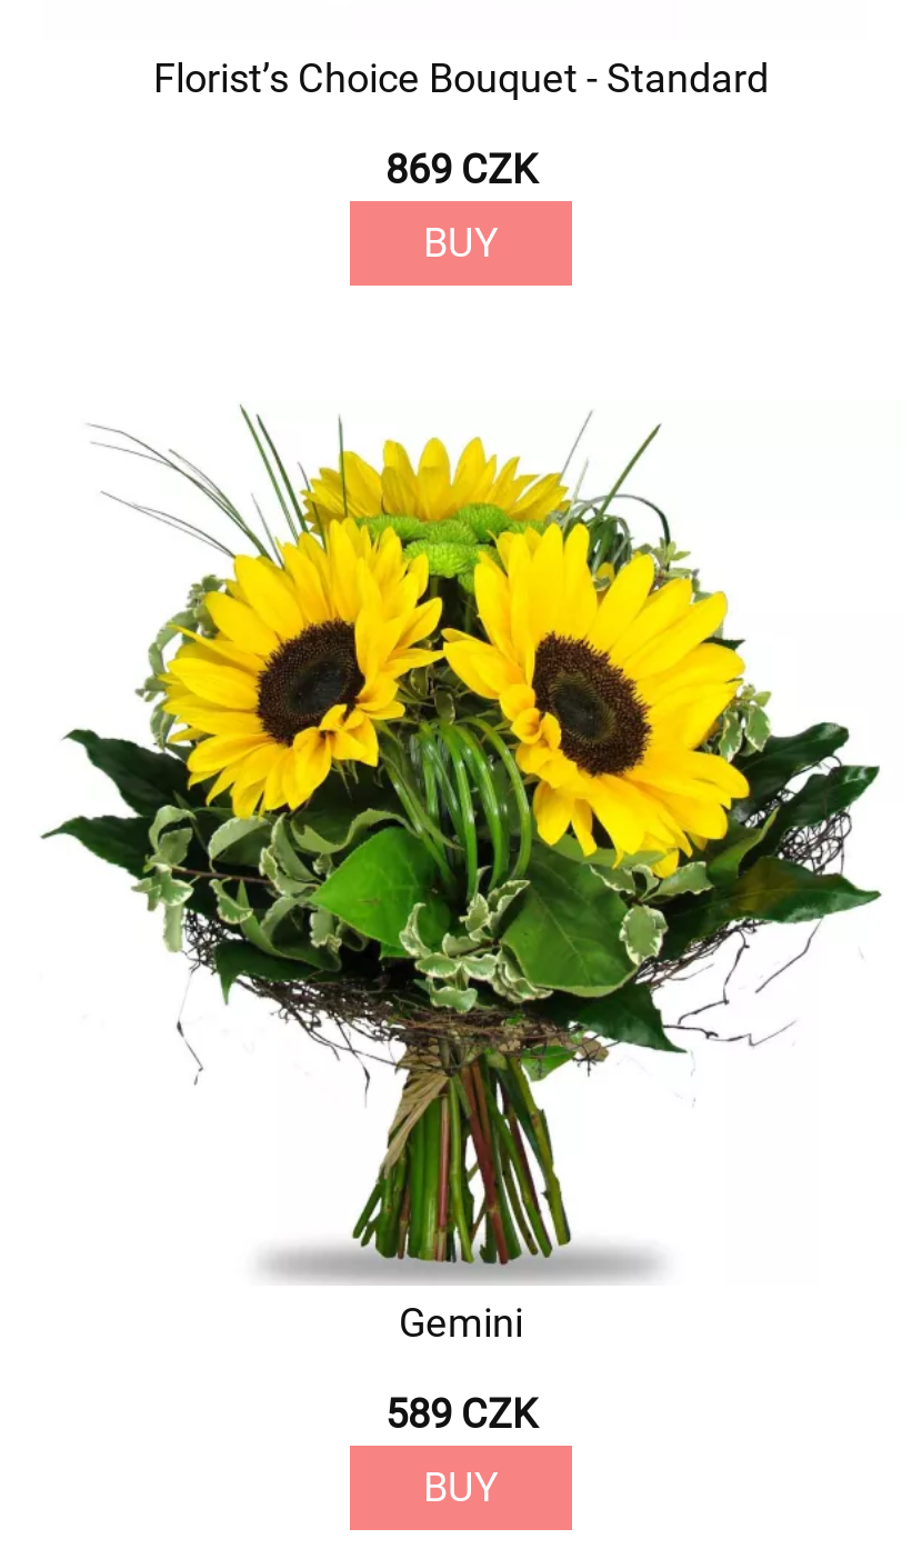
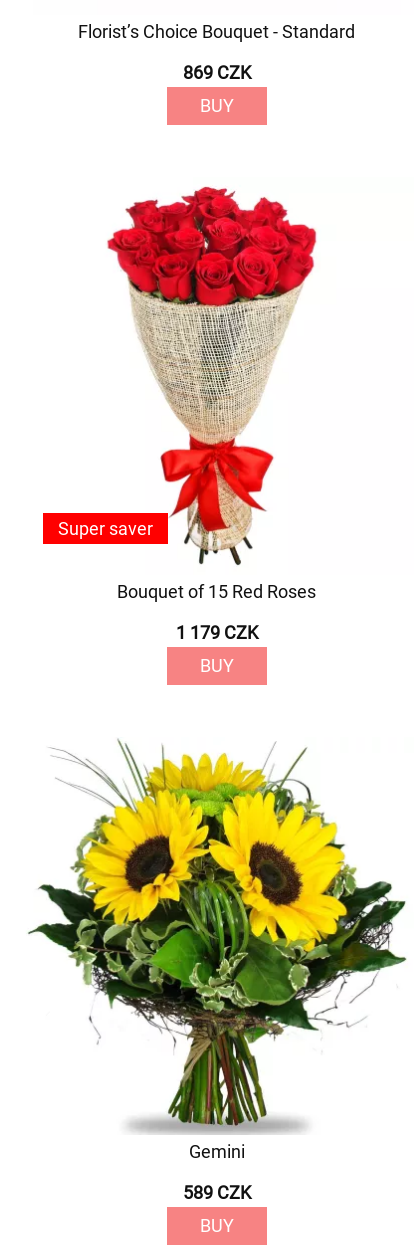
+ [image]
+ Super saver

+ Bouquet of 15 Red Roses
+ 1 179 CZK
+ BUY
